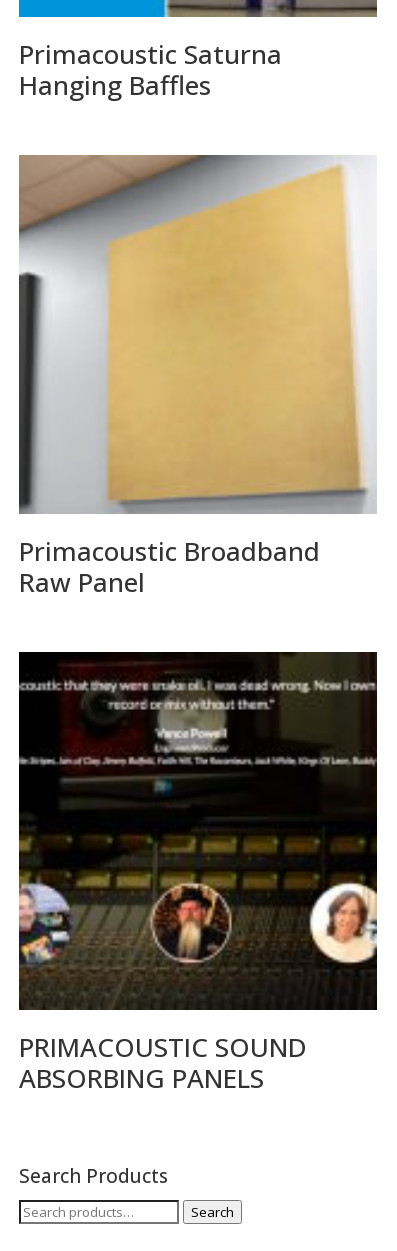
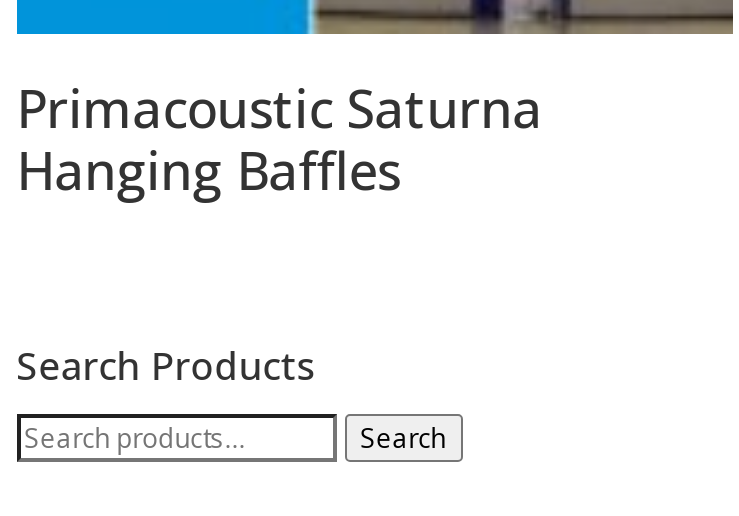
- [image]
- Primacoustic Broadband
- Raw Panel

- [image]
- PRIMACOUSTIC SOUND
- ABSORBING PANELS
